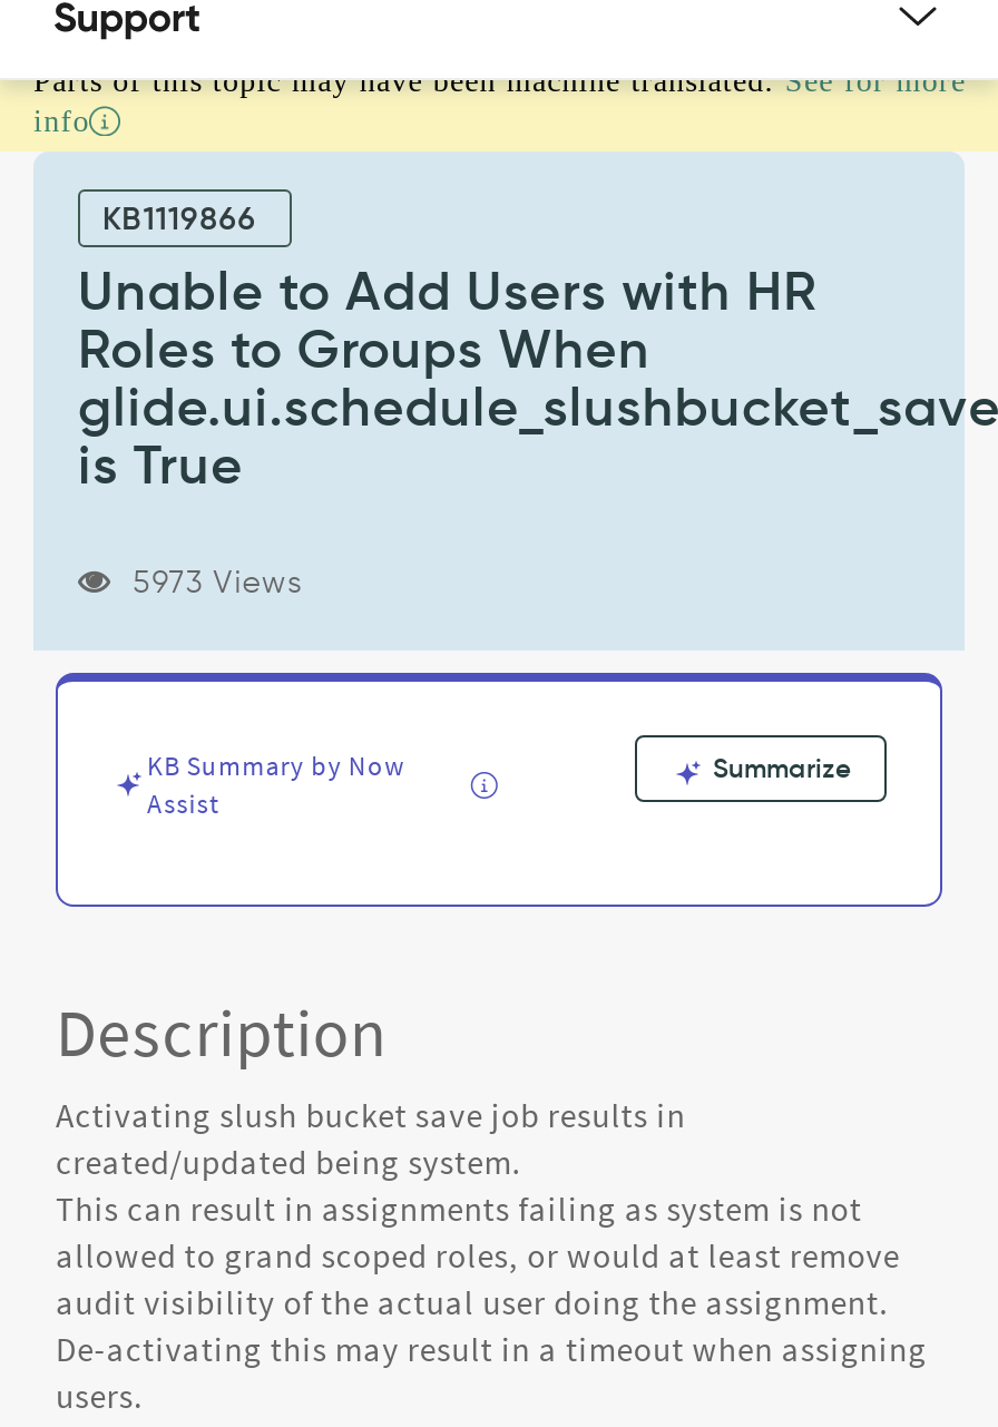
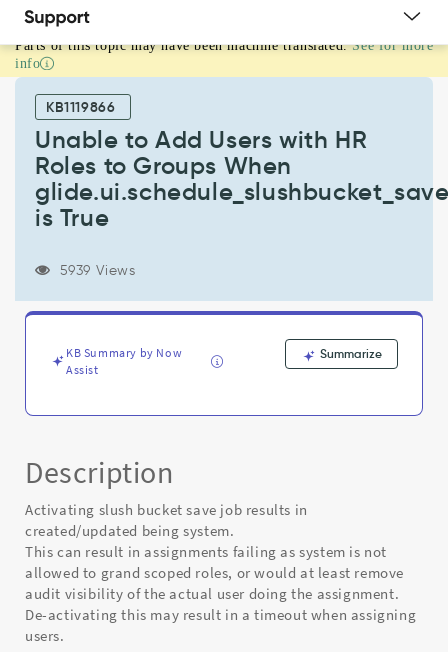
- 5973 Views
+ 5939 Views
